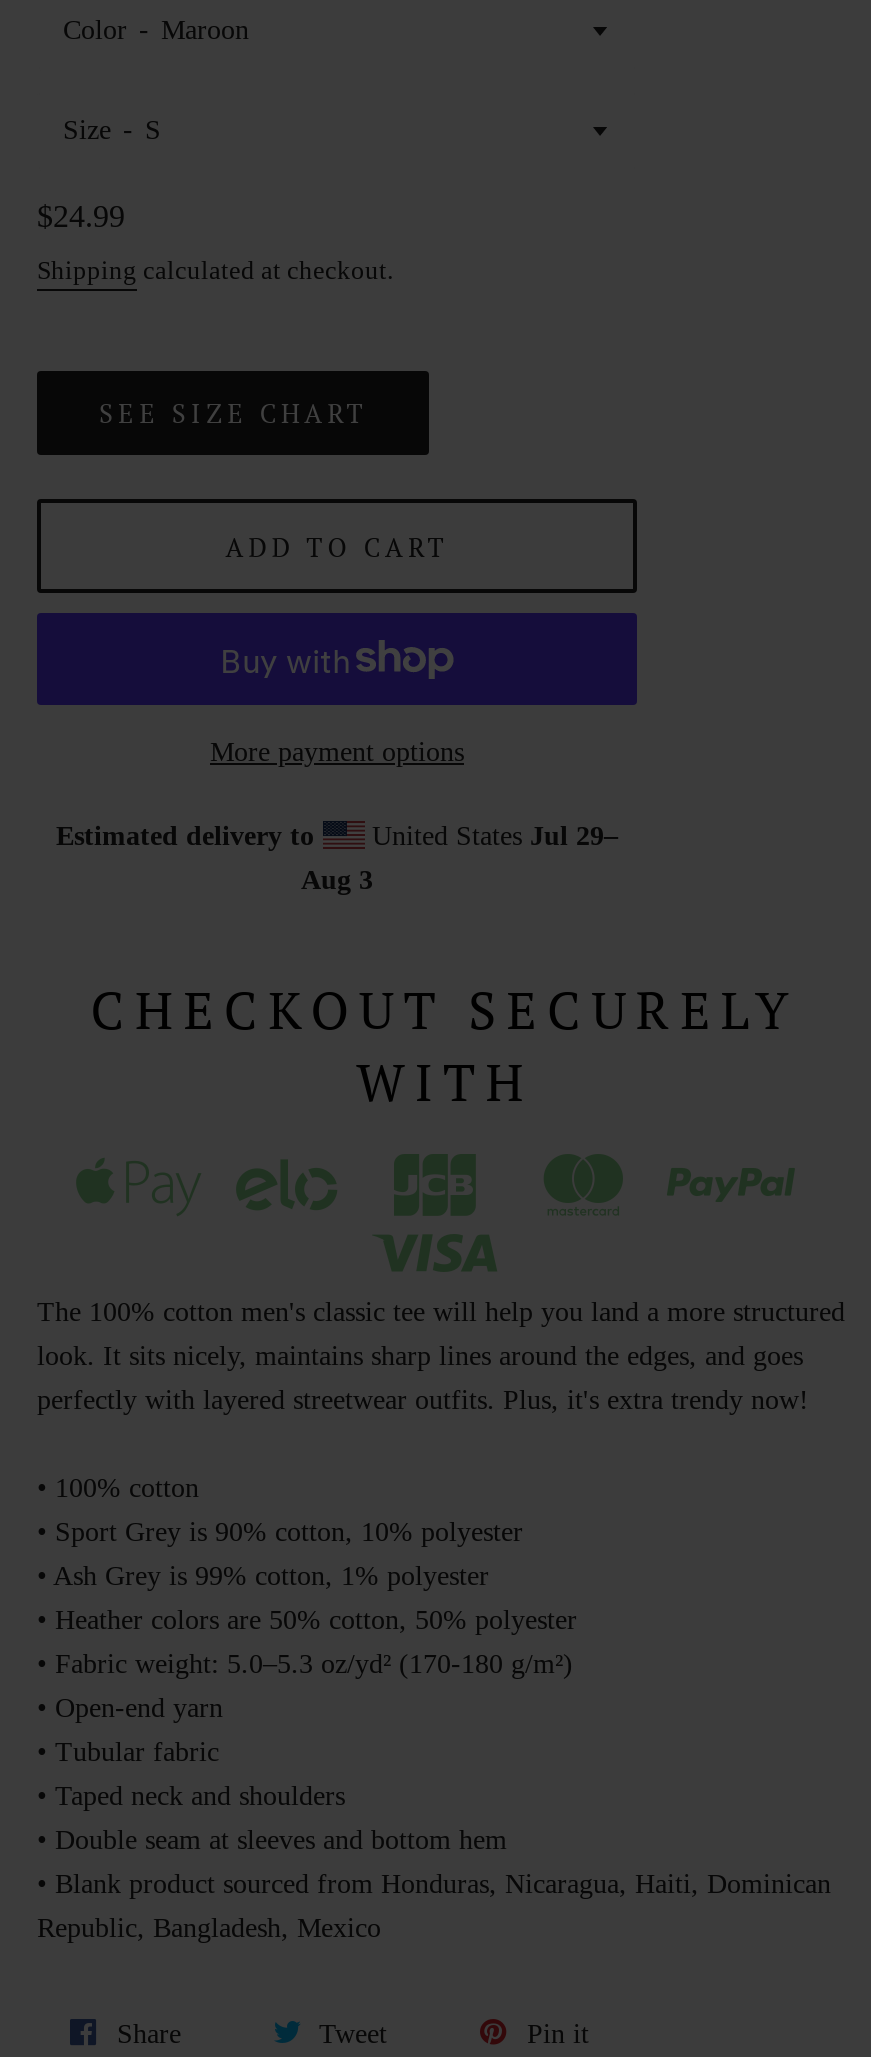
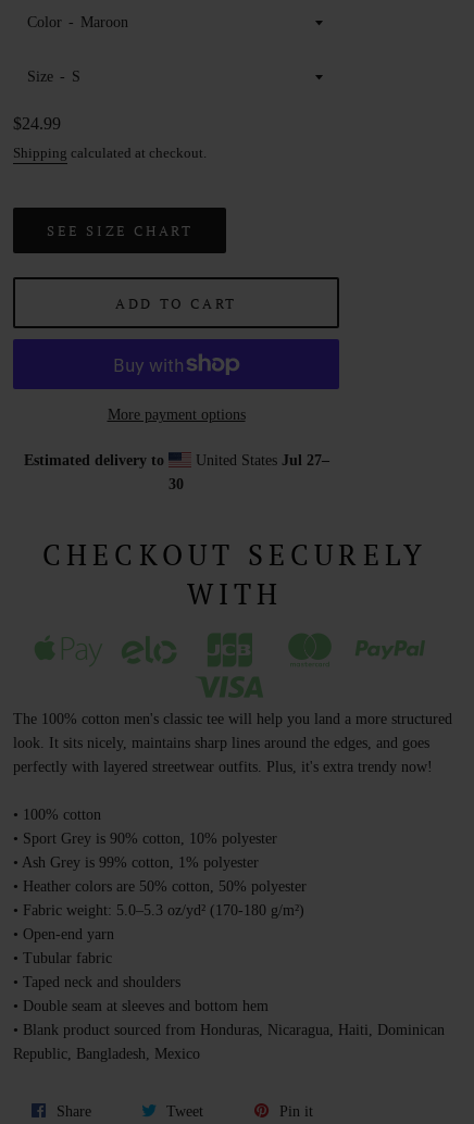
- United States Jul 29–
+ United States Jul 27–

- Aug 3
+ 30
